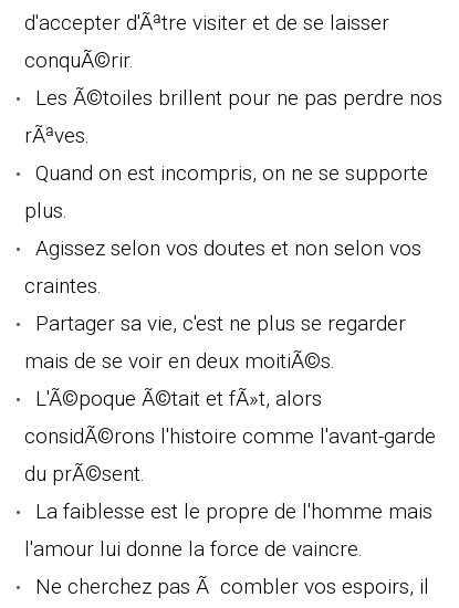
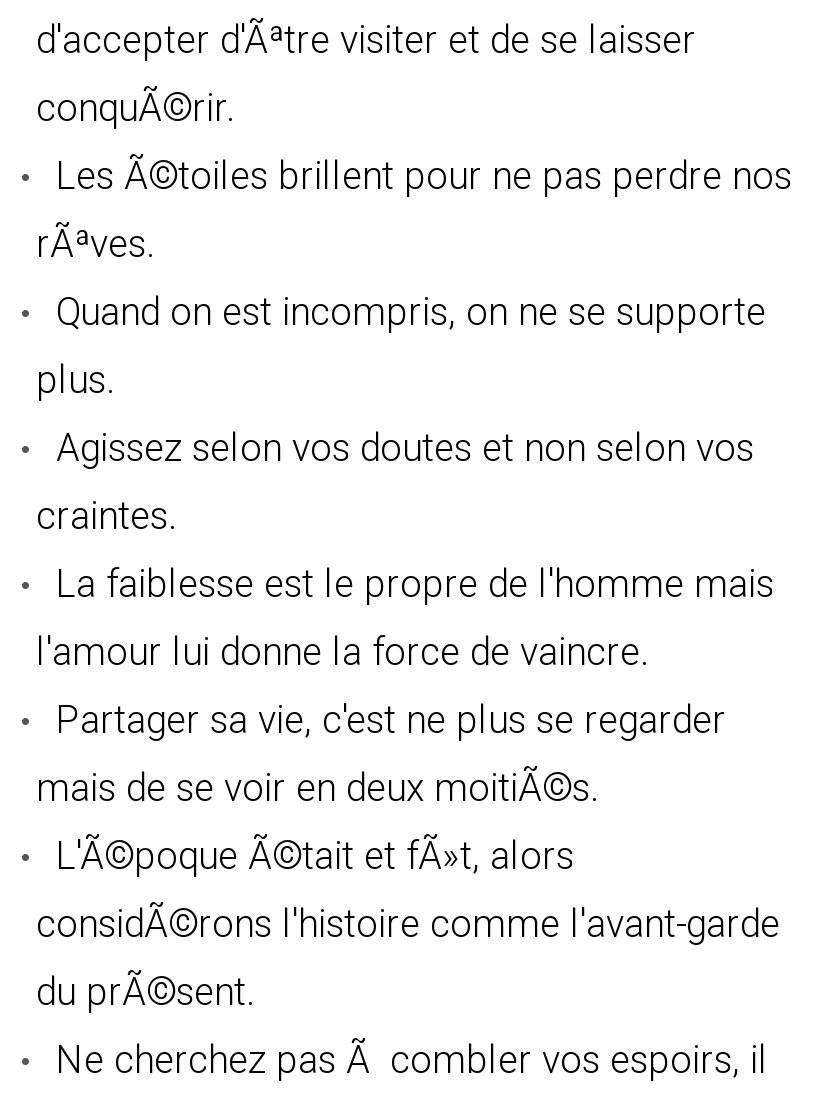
moved down: Partager sa vie, c'est ne plus se regarder | mais de se voir en deux moitiÃ©s. | L'Ã©poque Ã©tait et fÃ»t, alors | considÃ©rons l'histoire comme l'avant-garde | du prÃ©sent.

moved up: La faiblesse est le propre de l'homme mais | l'amour lui donne la force de vaincre.
